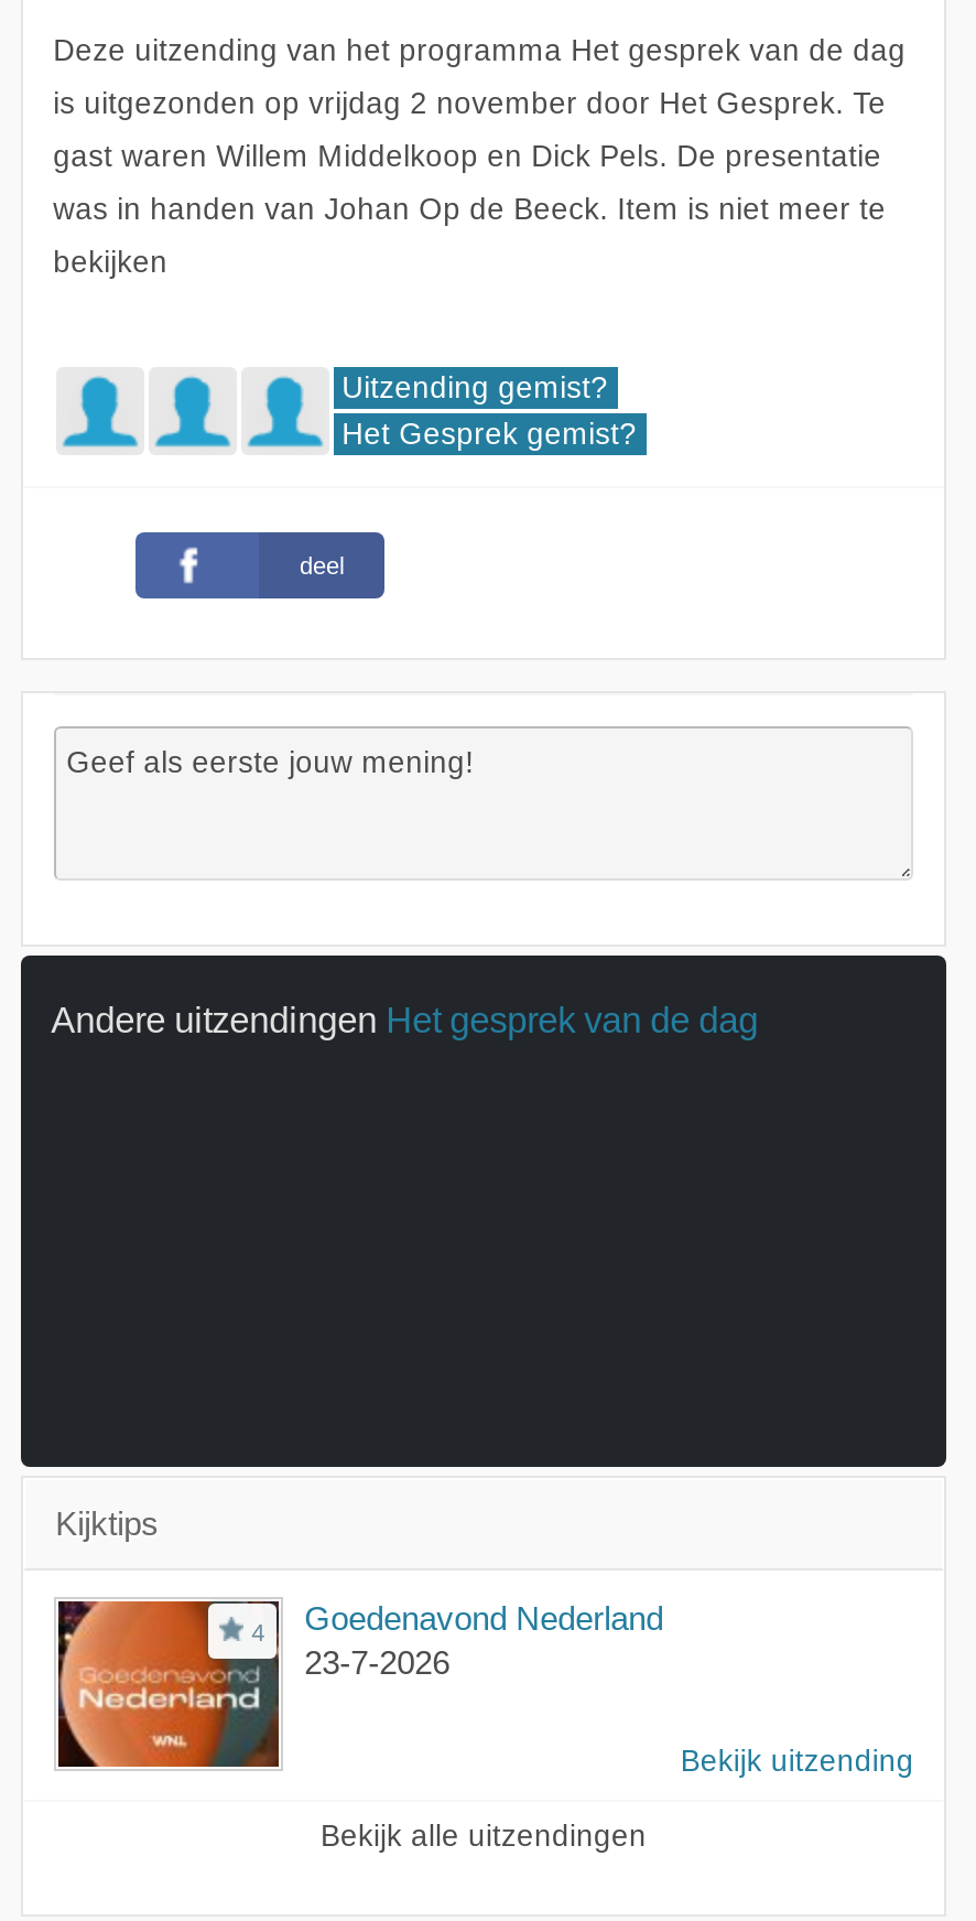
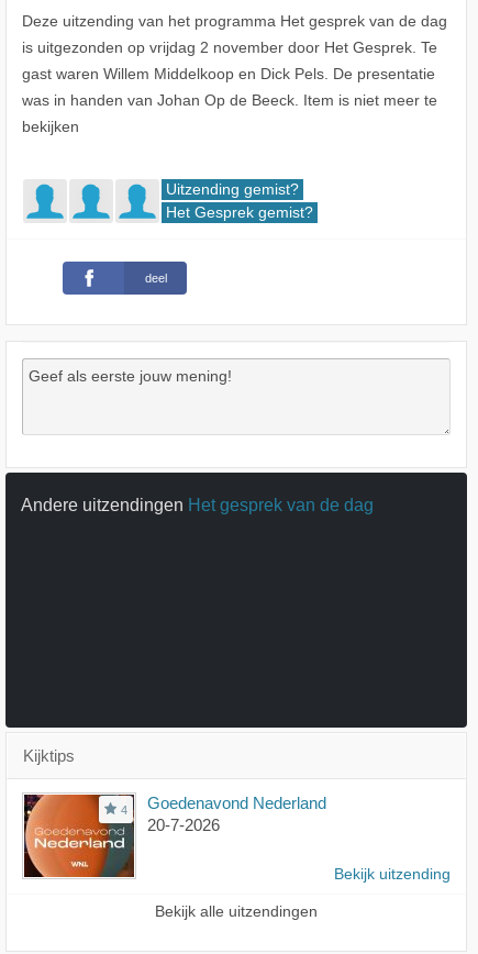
- 23-7-2026
+ 20-7-2026
